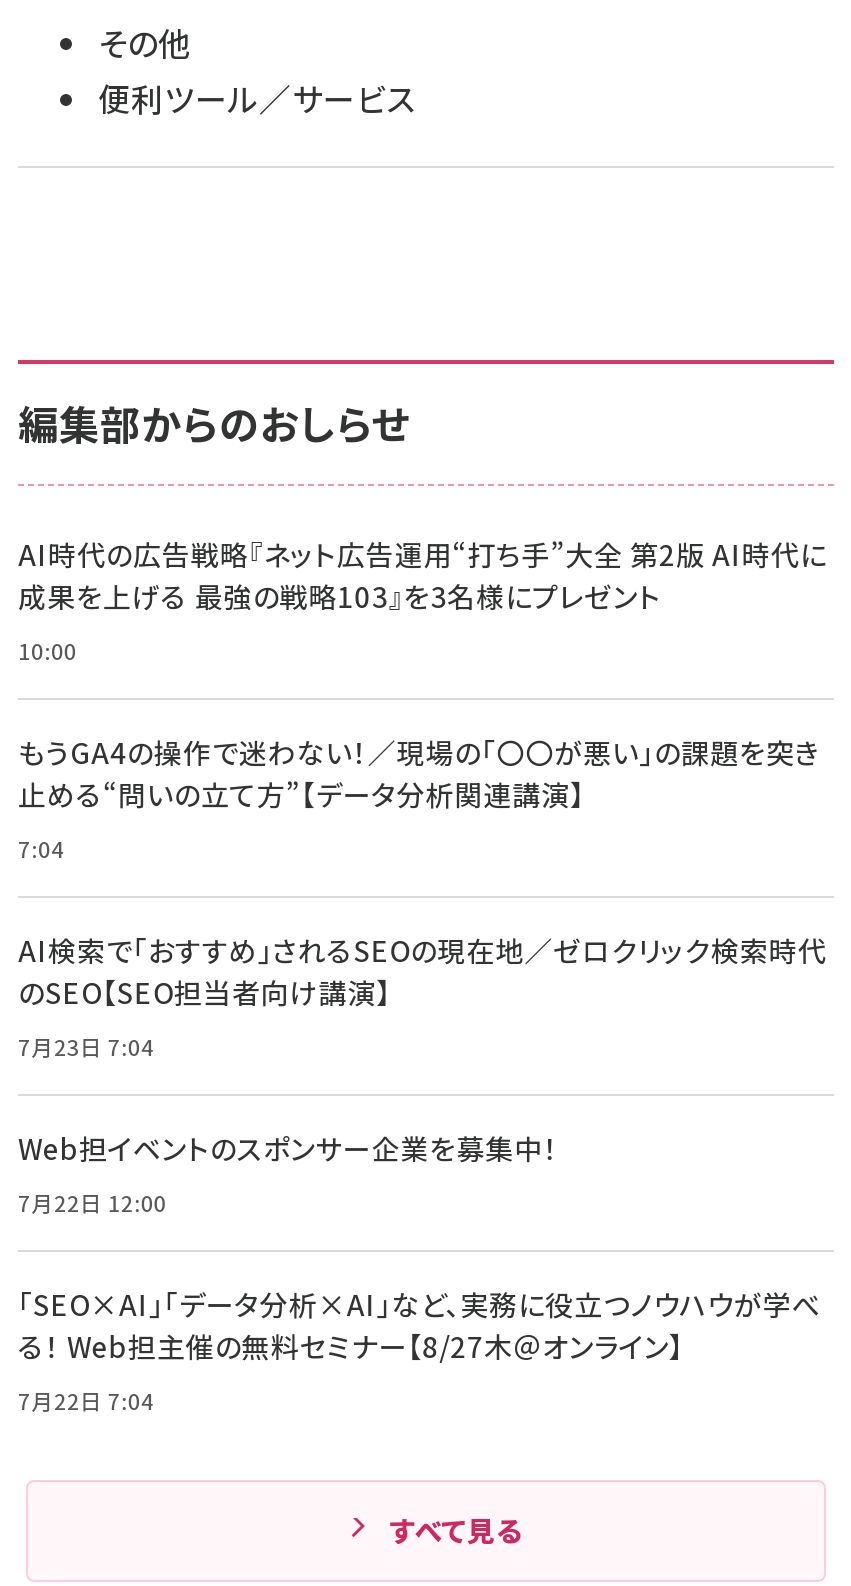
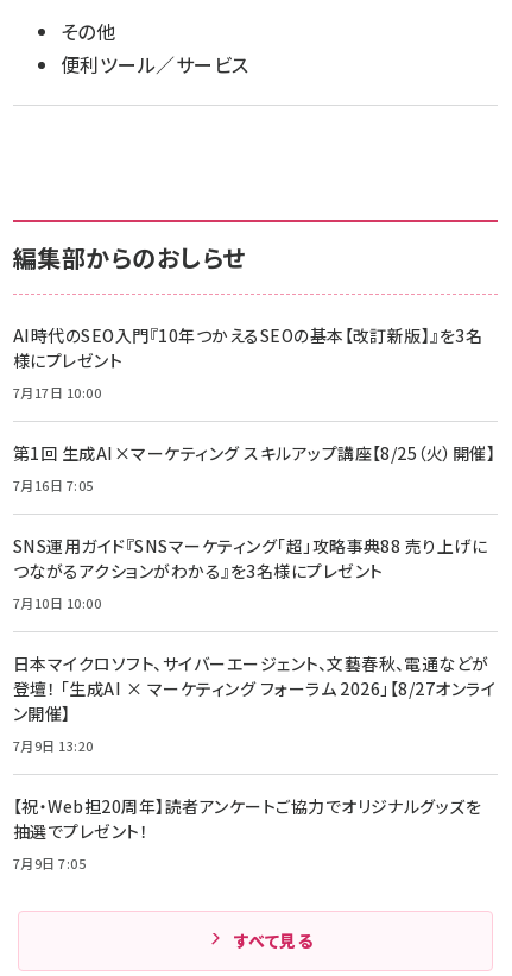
- AI時代の広告戦略『ネット広告運用“打ち手”大全 第2版 AI時代に
- 成果を上げる 最強の戦略103』を3名様にプレゼント
- 10:00
+ AI時代のSEO入門『10年つかえるSEOの基本【改訂新版】』を3名
+ 様にプレゼント
+ 7月17日 10:00

- もうGA4の操作で迷わない！／現場の「〇〇が悪い」の課題を突き
- 止める“問いの立て方”【データ分析関連講演】
- 7:04
+ 第1回 生成AI×マーケティング スキルアップ講座【8/25（火）開催】
+ 7月16日 7:05

- AI検索で「おすすめ」されるSEOの現在地／ゼロクリック検索時代
- のSEO【SEO担当者向け講演】
- 7月23日 7:04
+ SNS運用ガイド『SNSマーケティング「超」攻略事典88 売り上げに
+ つながるアクションがわかる』を3名様にプレゼント
+ 7月10日 10:00

- Web担イベントのスポンサー企業を募集中！
- 7月22日 12:00
+ 日本マイクロソフト、サイバーエージェント、文藝春秋、電通などが
+ 登壇！ 「生成AI × マーケティング フォーラム 2026」【8/27オンライ
+ ン開催】
+ 7月9日 13:20

- 「SEO×AI」「データ分析×AI」など、実務に役立つノウハウが学べ
- る！ Web担主催の無料セミナー【8/27木＠オンライン】
- 7月22日 7:04
+ 【祝・Web担20周年】読者アンケートご協力でオリジナルグッズを
+ 抽選でプレゼント！
+ 7月9日 7:05
